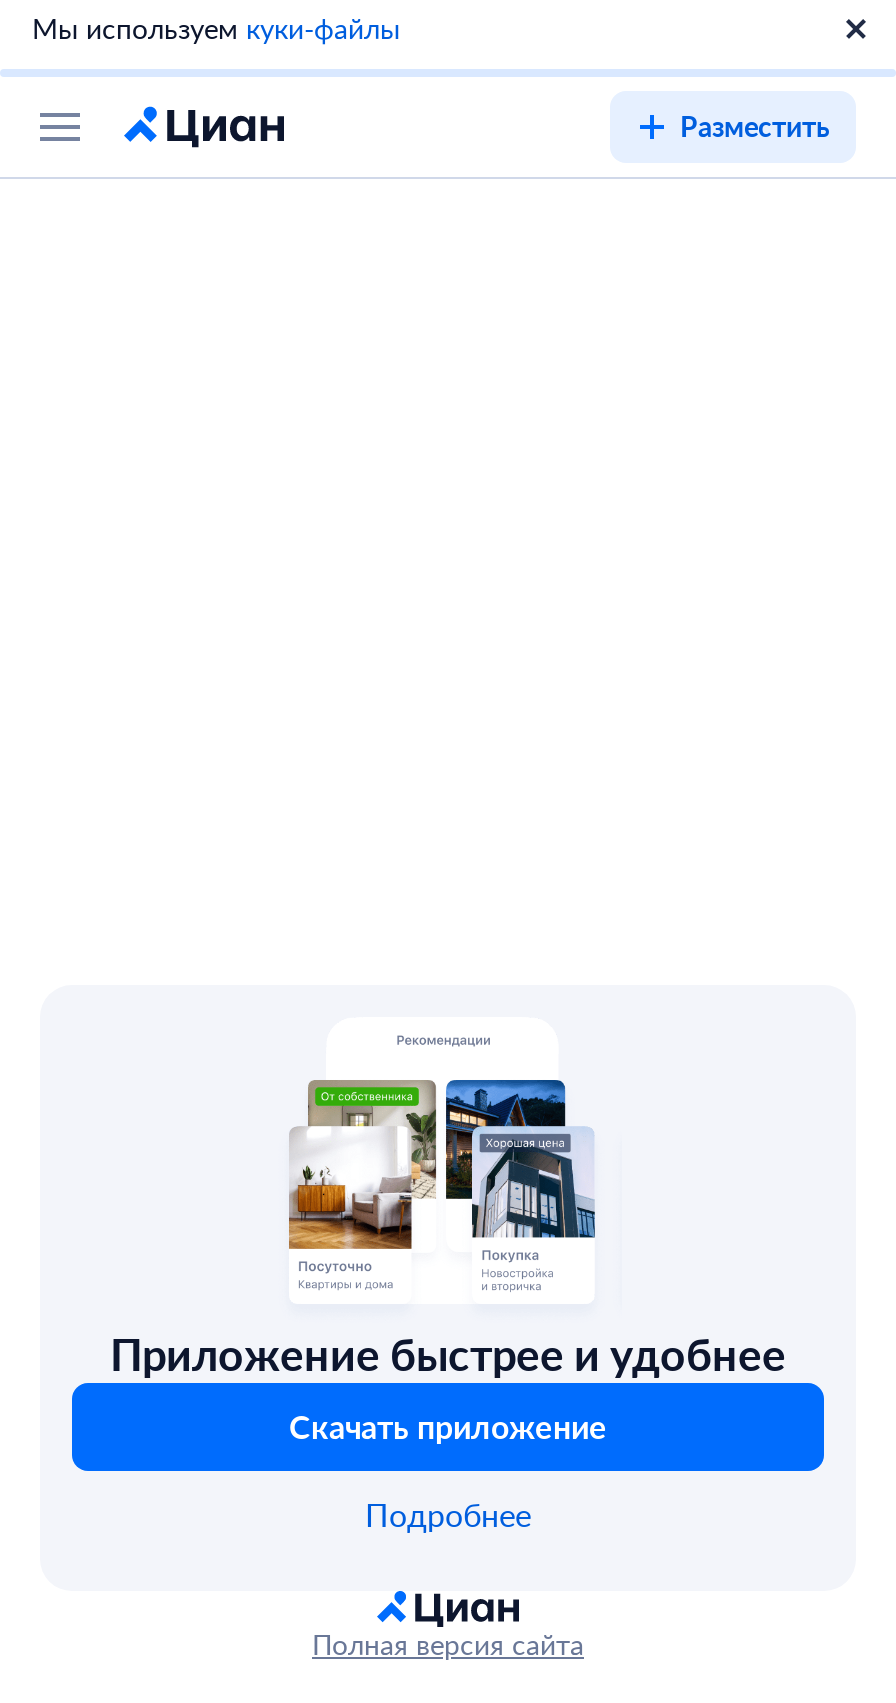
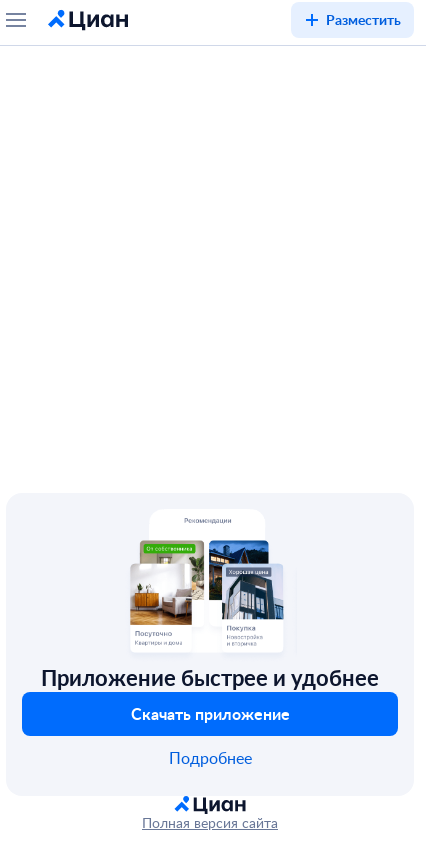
- Мы используем куки-файлы

moved up: Разместить
